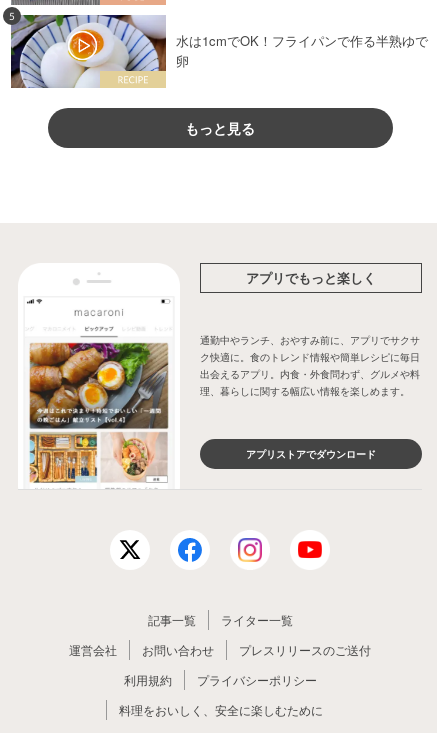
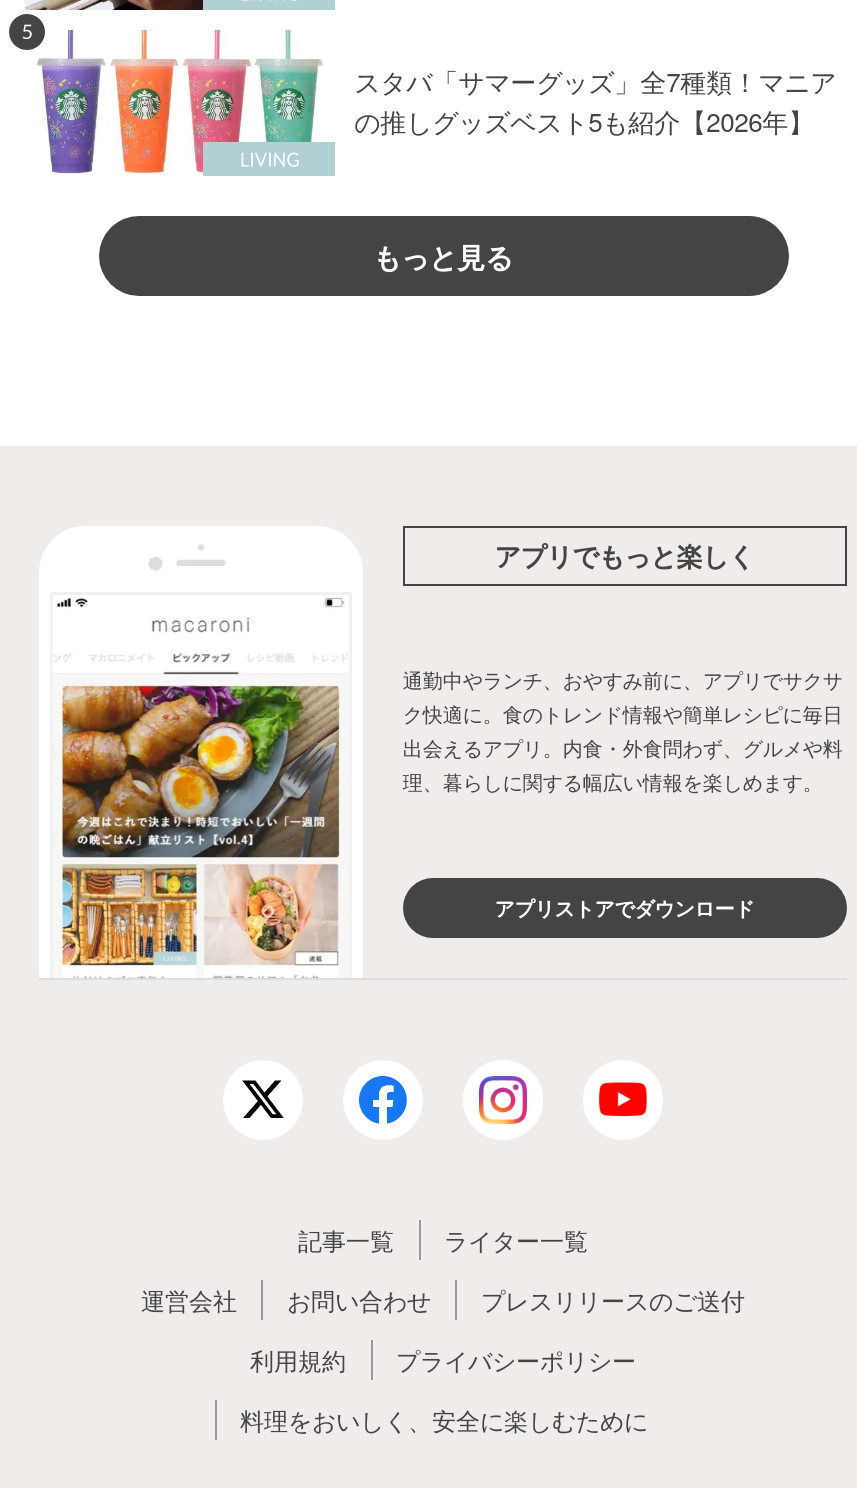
- [image]
- 水は1cmでOK！フライパンで作る半熟ゆで
- 卵
+ [image]
+ スタバ「サマーグッズ」全7種類！マニア
+ の推しグッズベスト5も紹介【2026年】
